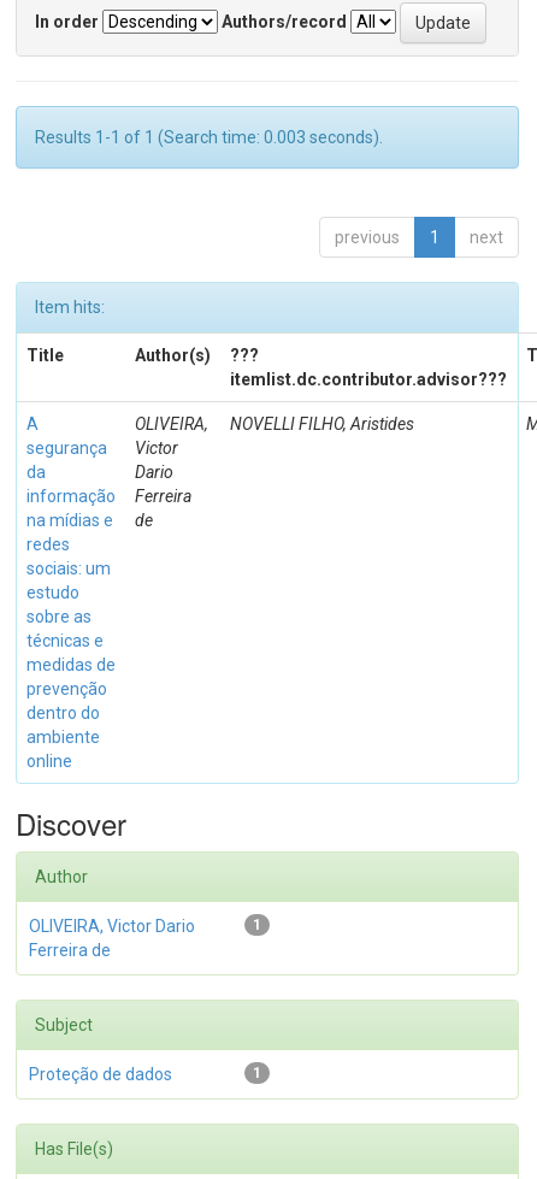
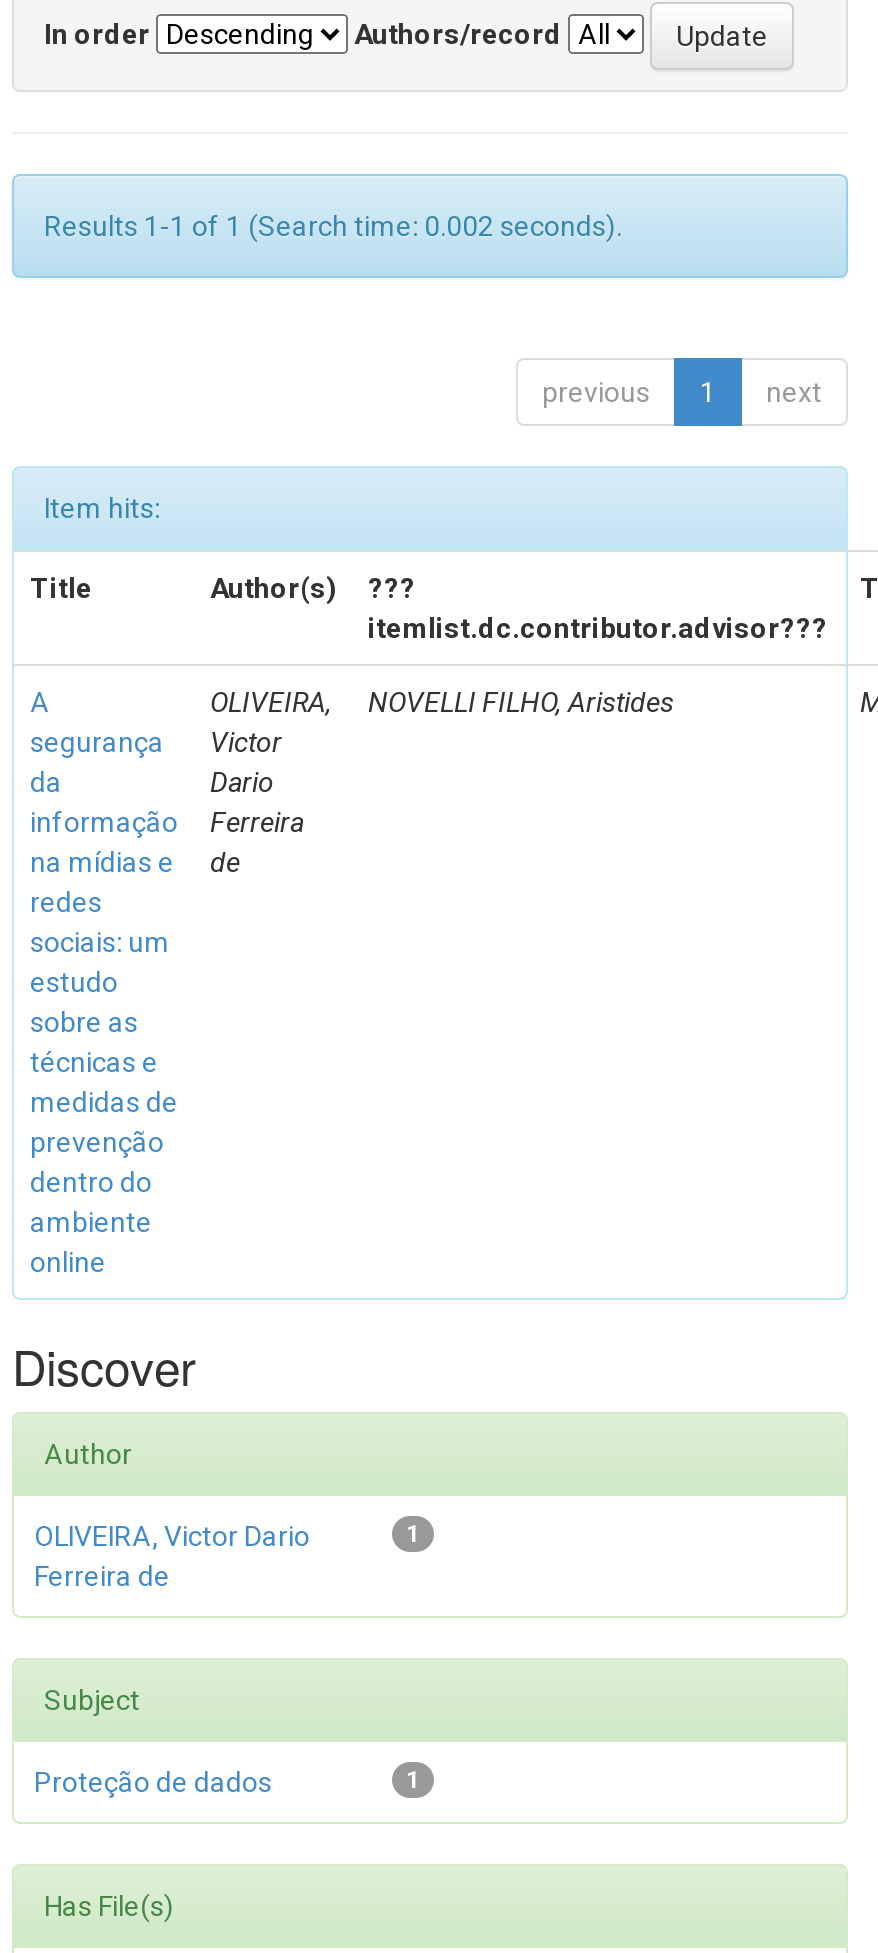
- Results 1-1 of 1 (Search time: 0.003 seconds).
+ Results 1-1 of 1 (Search time: 0.002 seconds).
